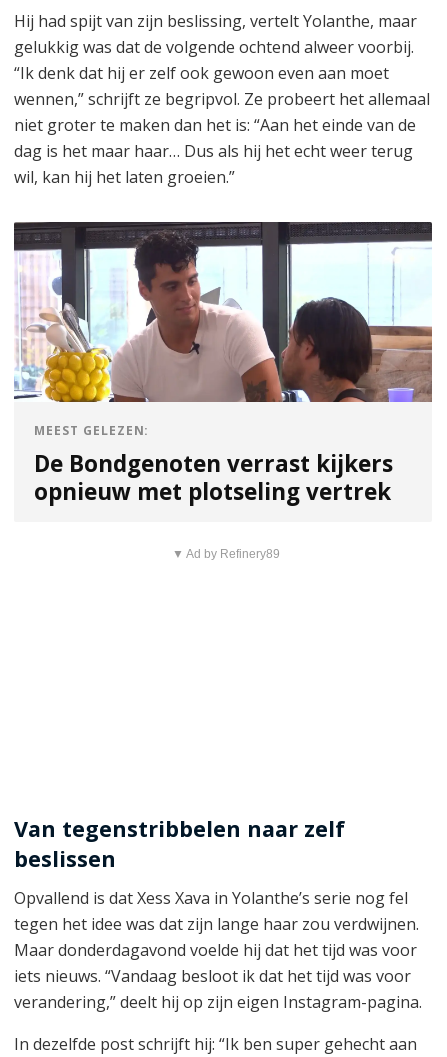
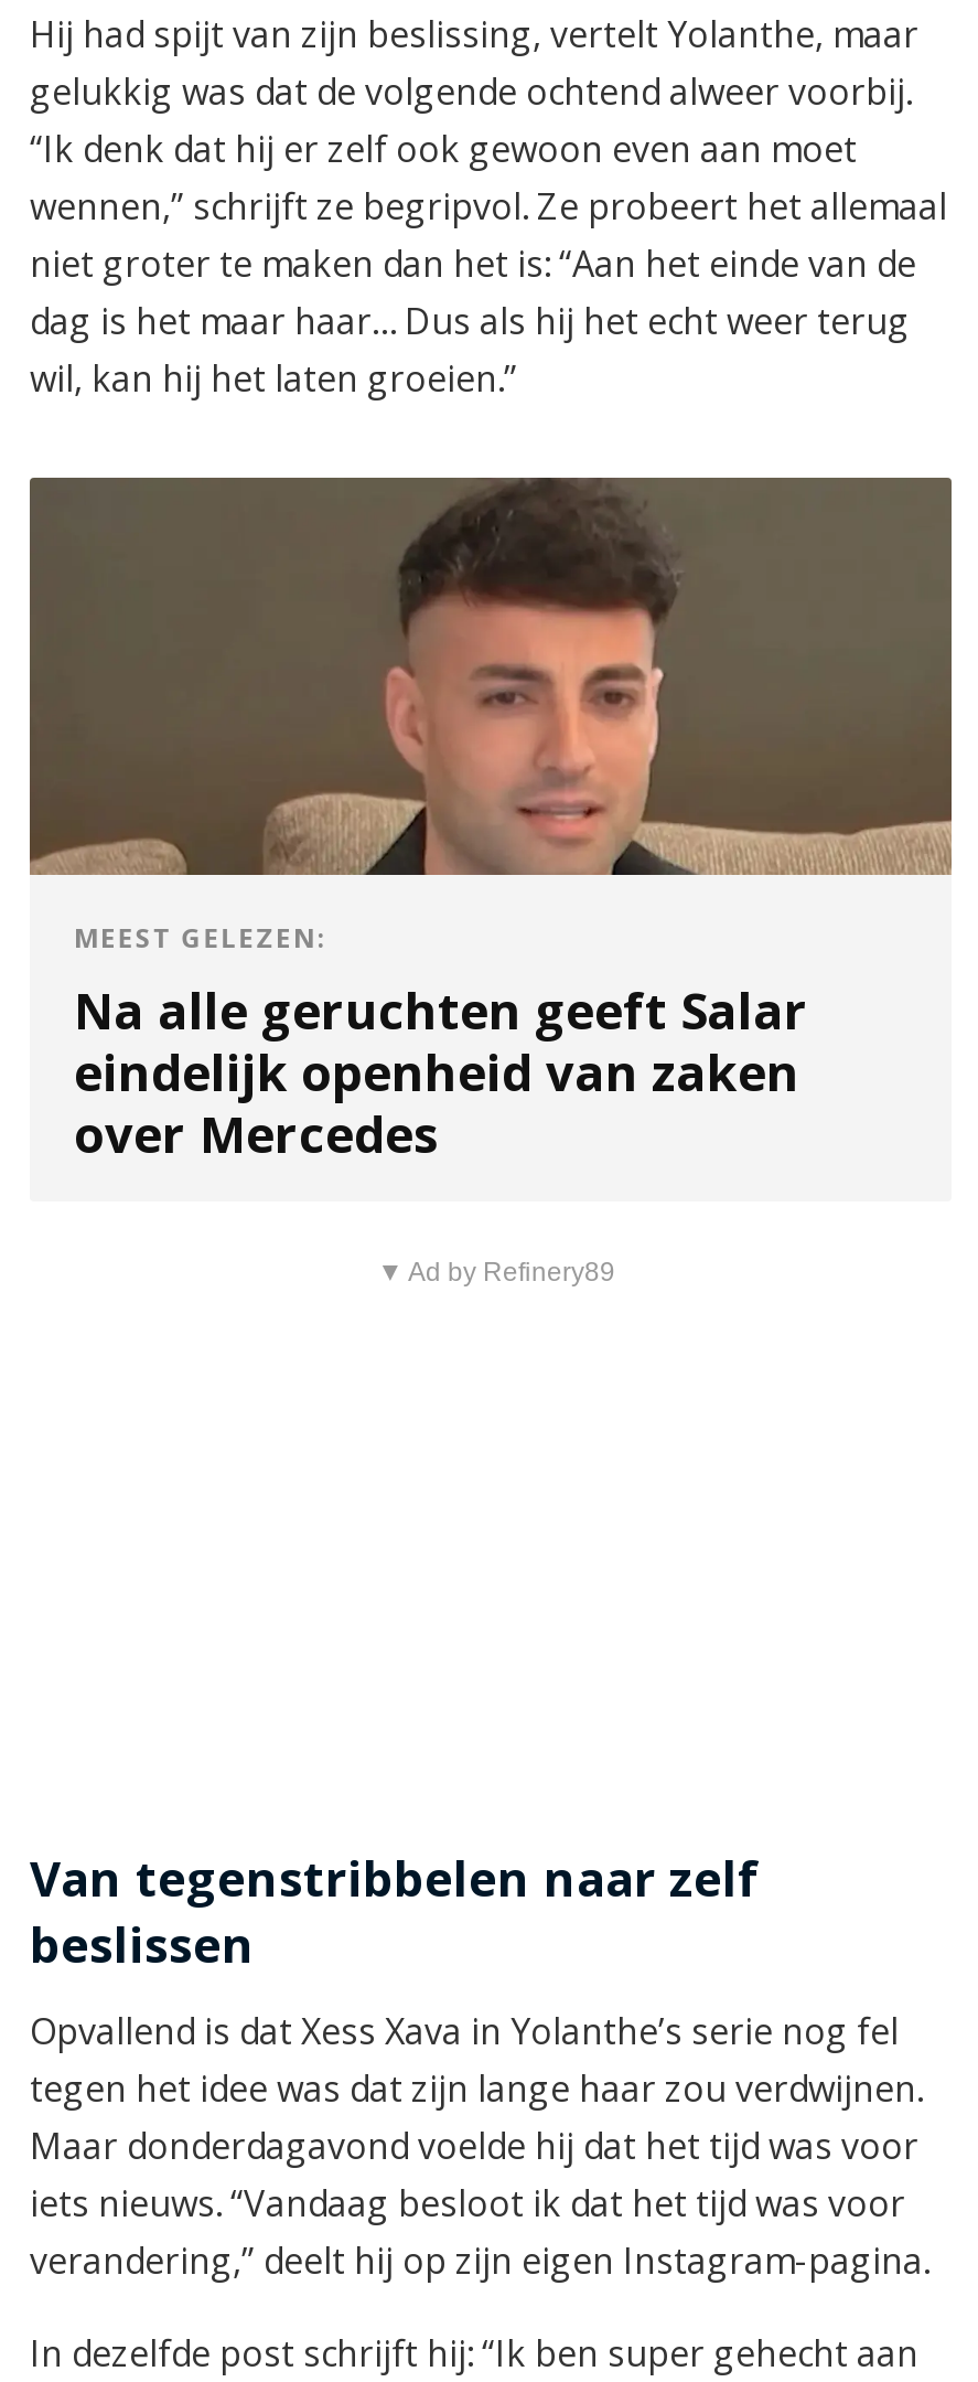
- [image]
+ [image]

- De Bondgenoten verrast kijkers
- opnieuw met plotseling vertrek
+ Na alle geruchten geeft Salar
+ eindelijk openheid van zaken
+ over Mercedes
